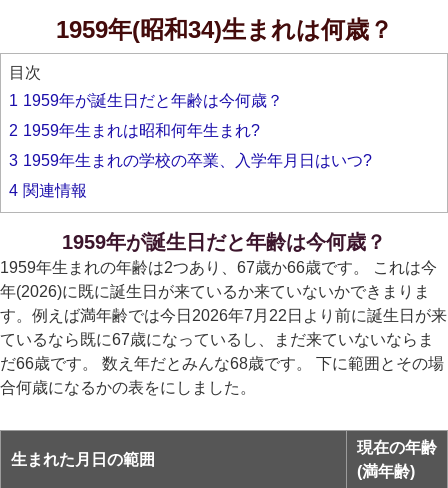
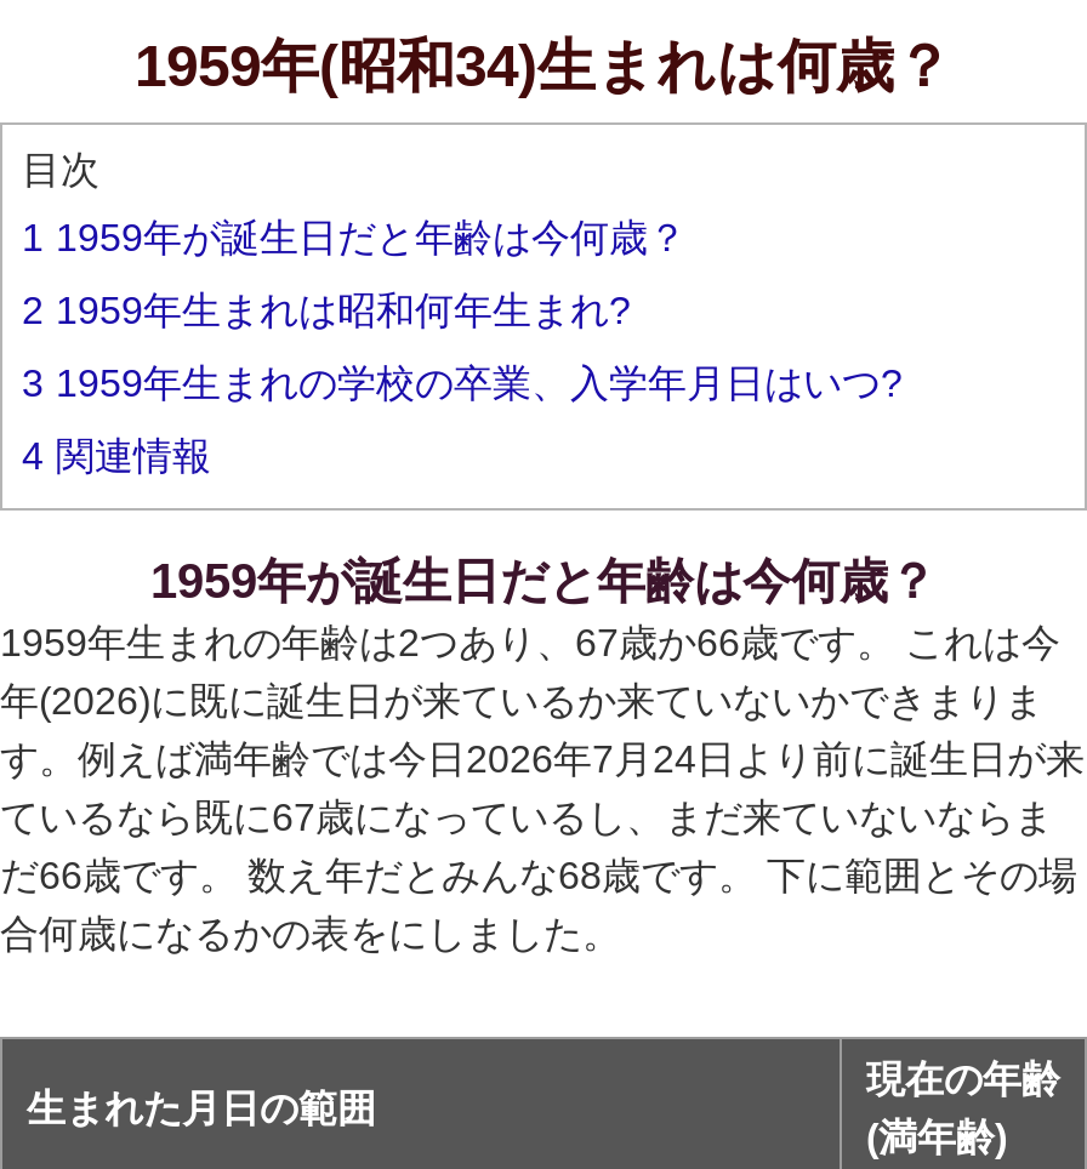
- す。例えば満年齢では今日2026年7月22日より前に誕生日が来
+ す。例えば満年齢では今日2026年7月24日より前に誕生日が来
